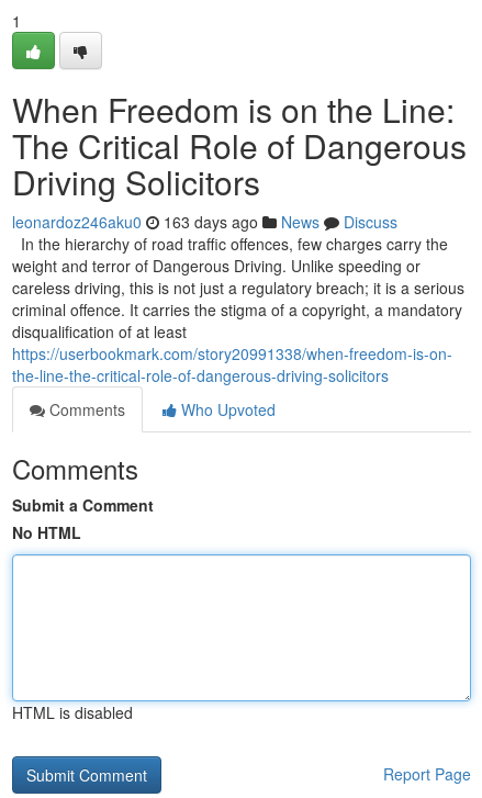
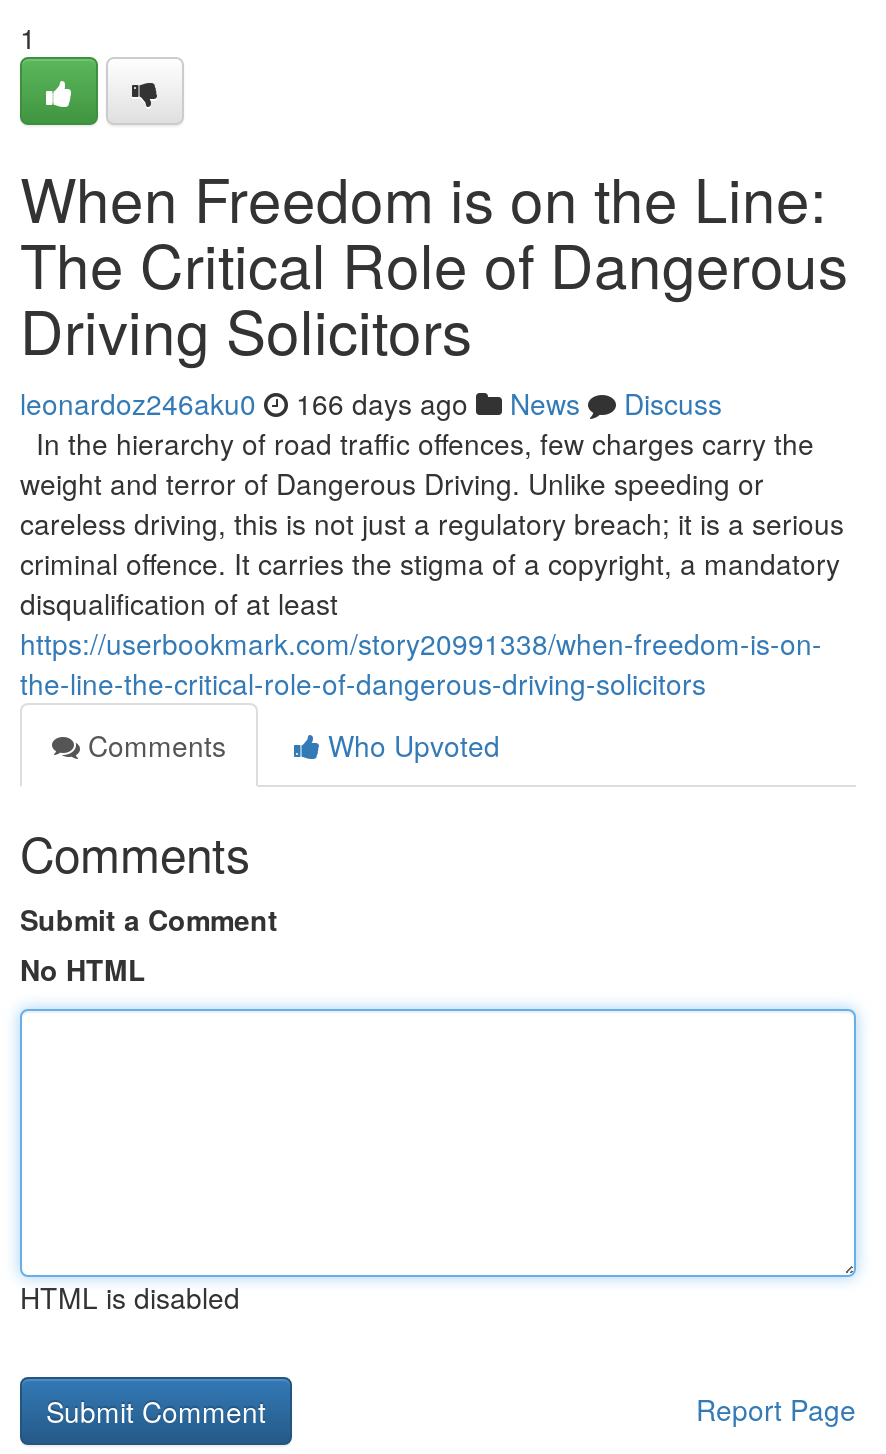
- leonardoz246aku0 163 days ago News Discuss
+ leonardoz246aku0 166 days ago News Discuss
